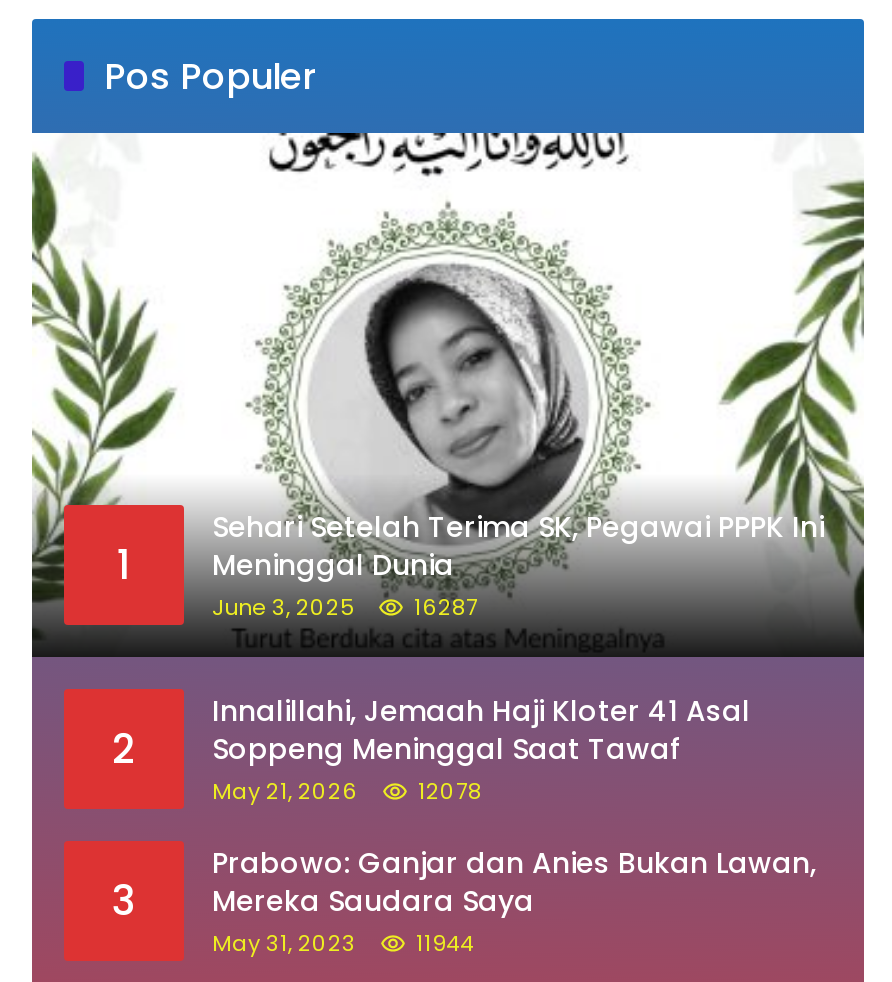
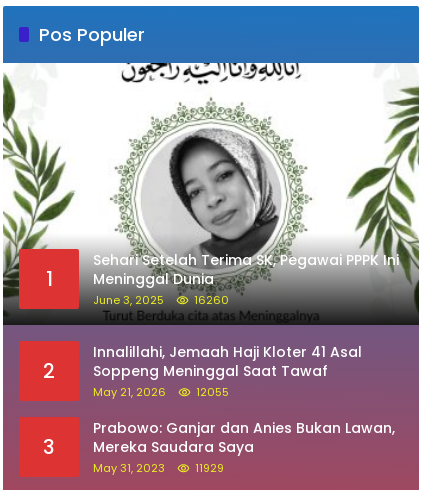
- June 3, 2025 16287
+ June 3, 2025 16260

- May 21, 2026 12078
+ May 21, 2026 12055

- May 31, 2023 11944
+ May 31, 2023 11929
